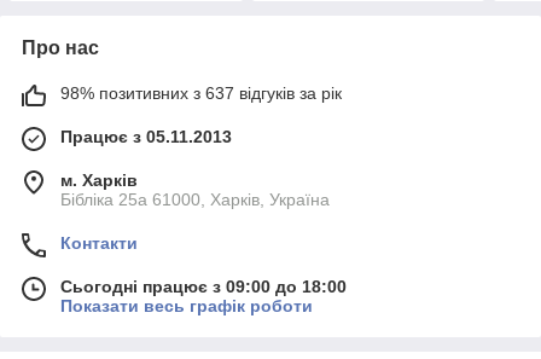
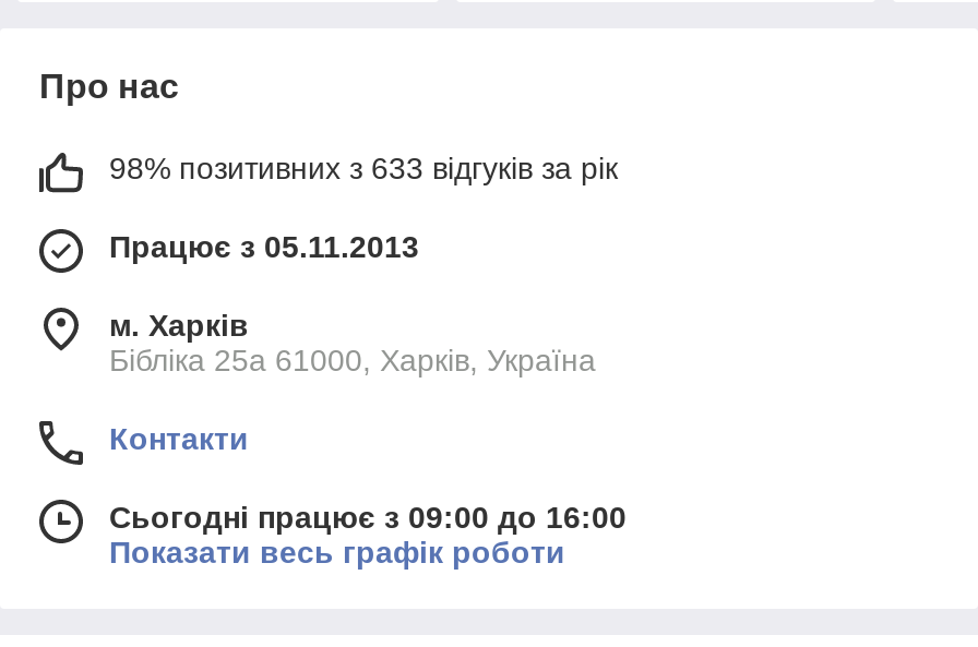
- 98% позитивних з 637 відгуків за рік
+ 98% позитивних з 633 відгуків за рік

- Сьогодні працює з 09:00 до 18:00
+ Сьогодні працює з 09:00 до 16:00
